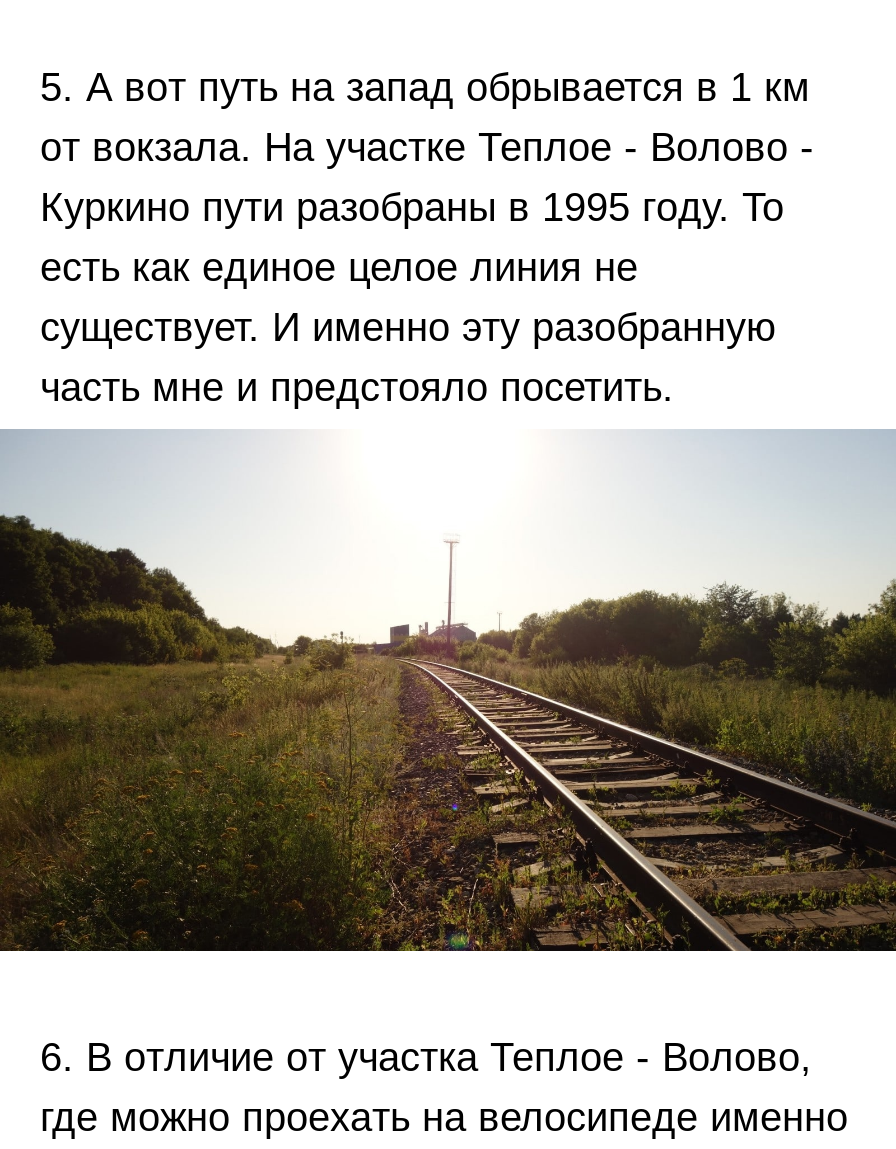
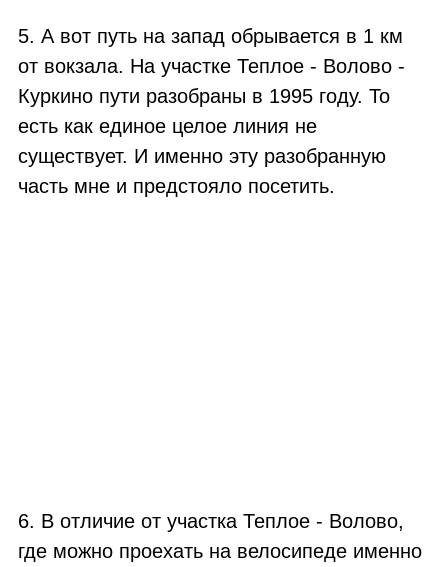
- [image]
